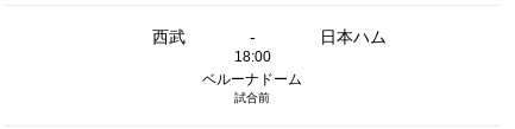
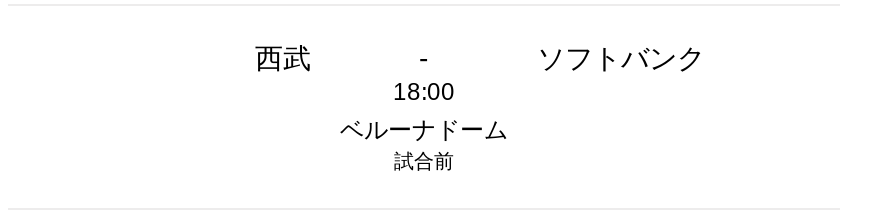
- 日本ハム
+ ソフトバンク
